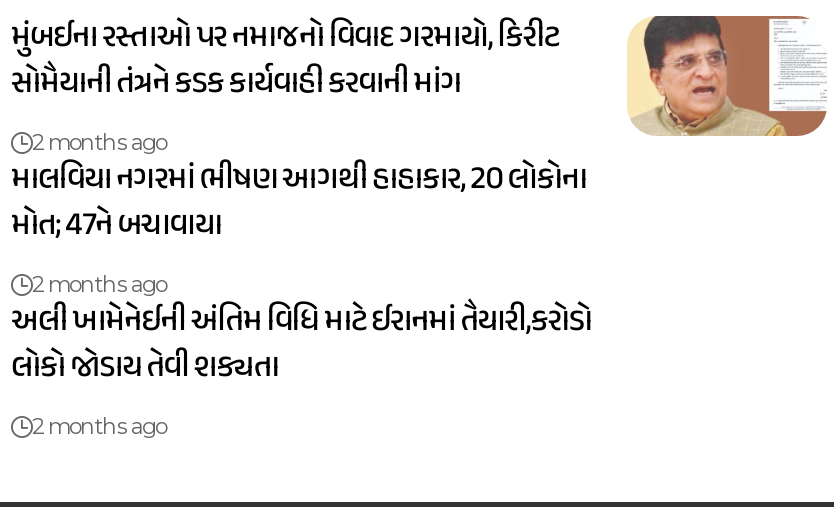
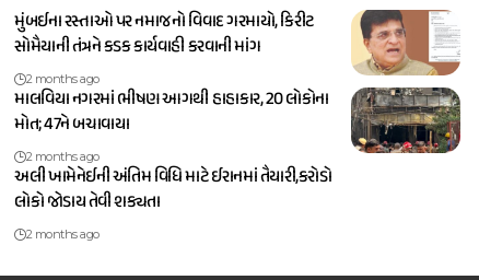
+ [image]
